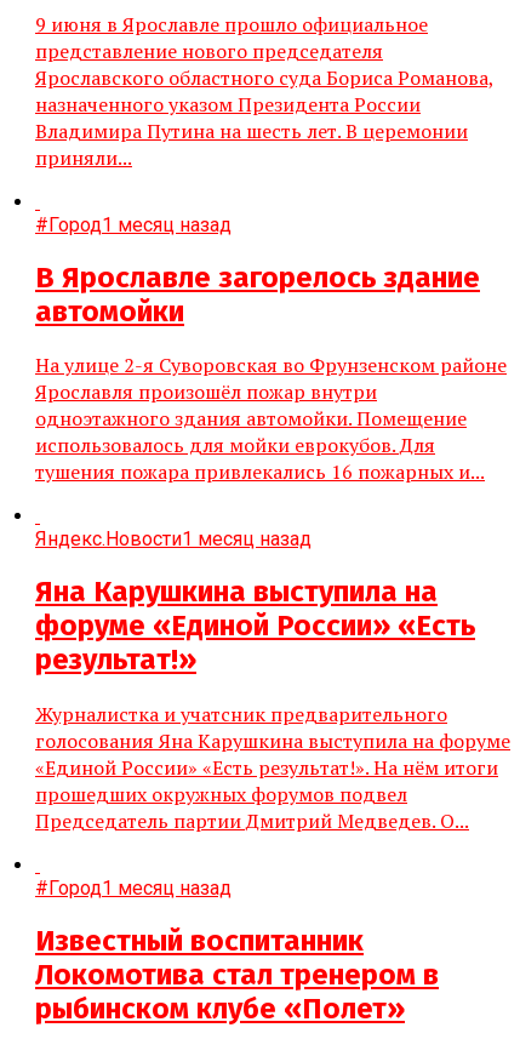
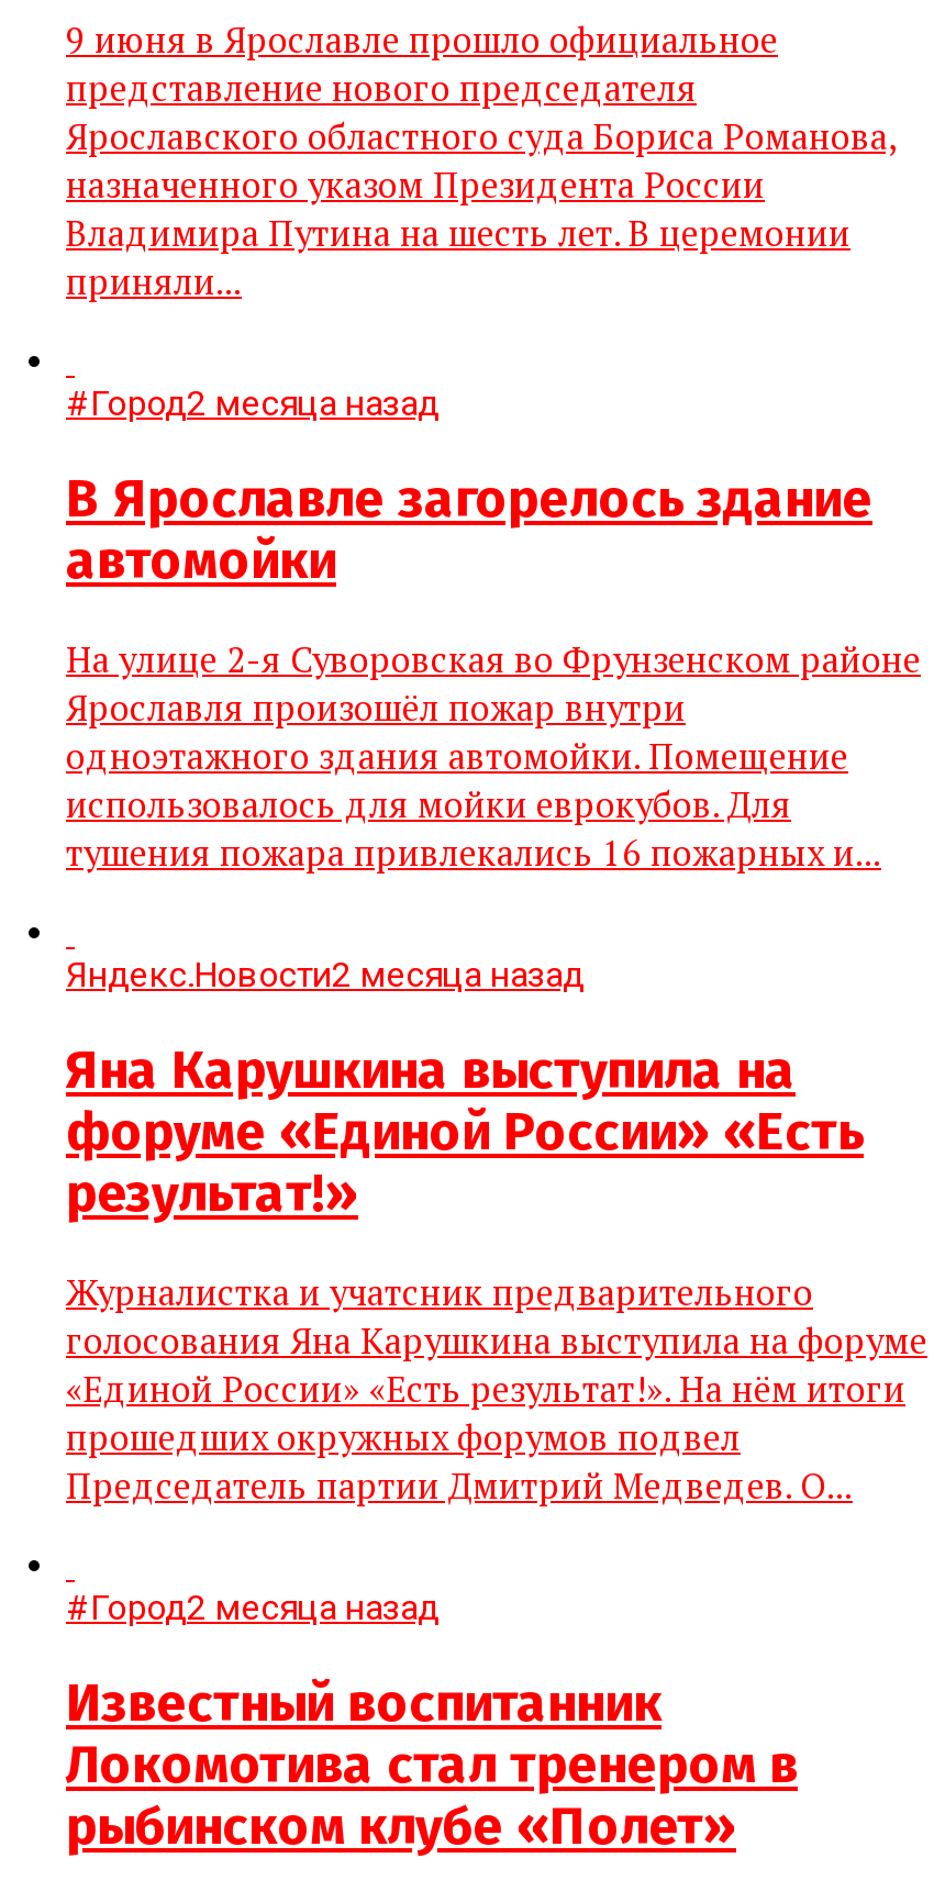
- #Город1 месяц назад
+ #Город2 месяца назад

- Яндекс.Новости1 месяц назад
+ Яндекс.Новости2 месяца назад

- #Город1 месяц назад
+ #Город2 месяца назад
